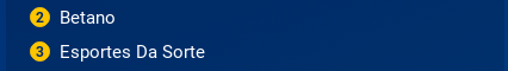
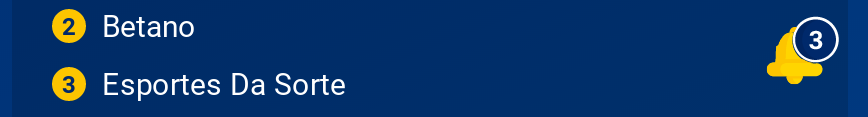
+ [image]
